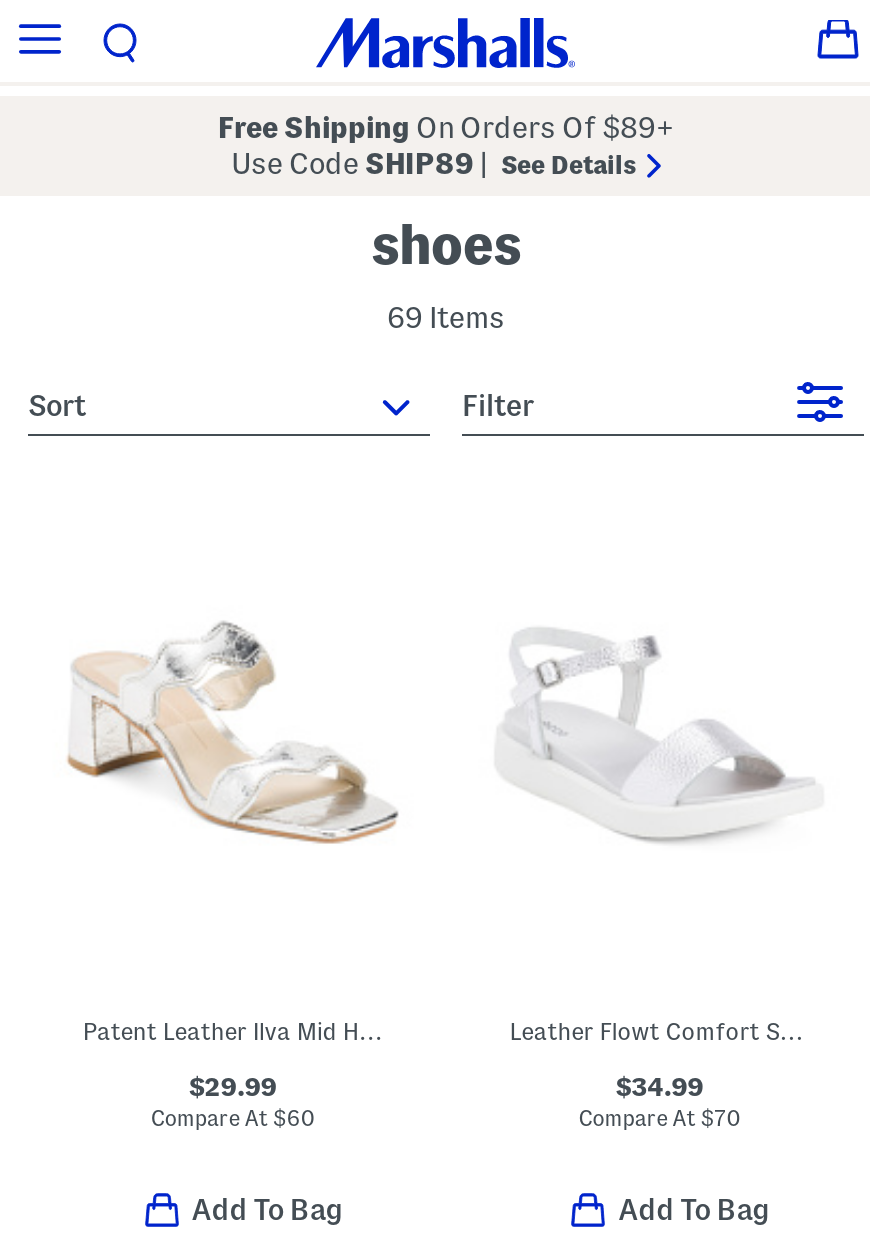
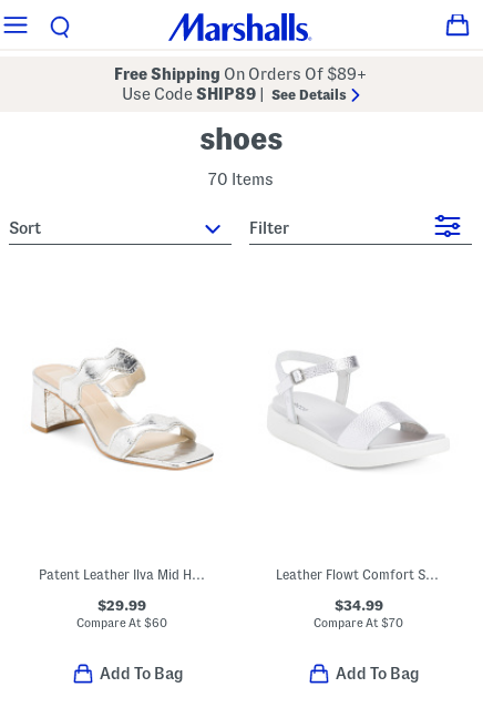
- 69 Items
+ 70 Items
